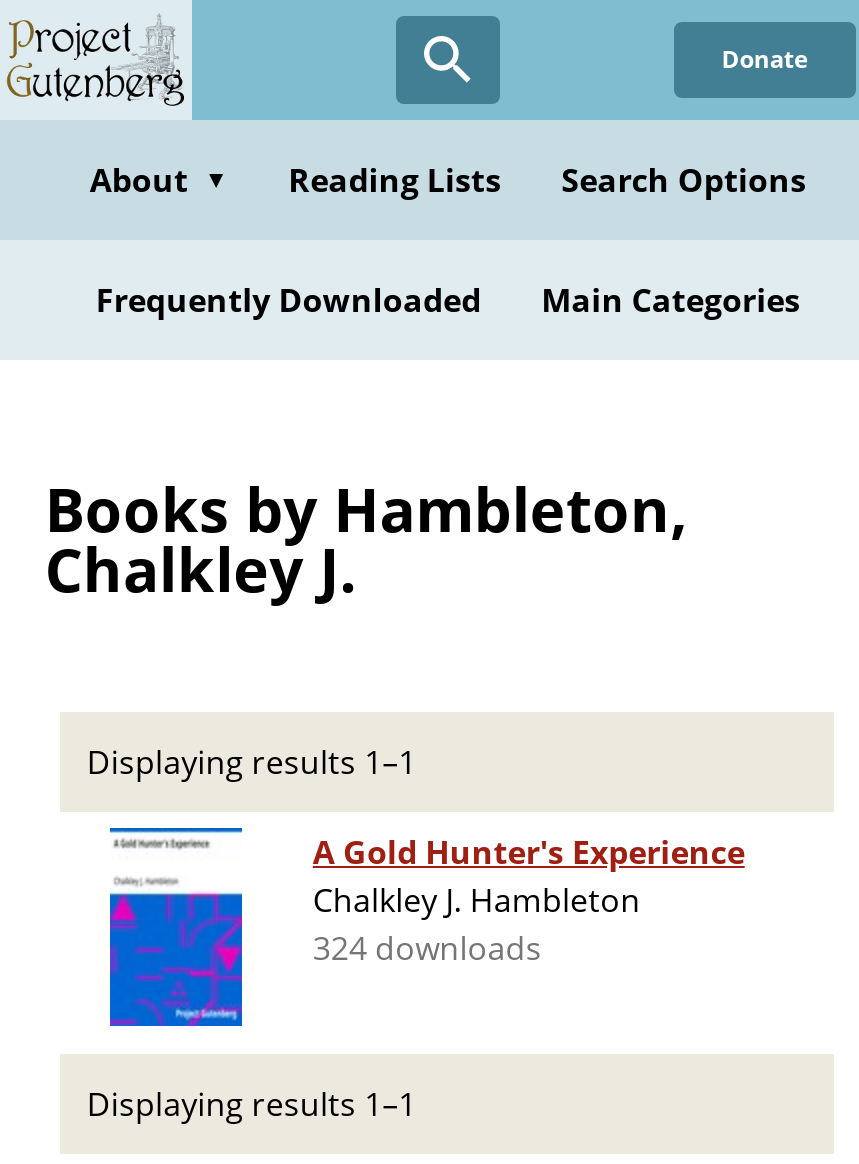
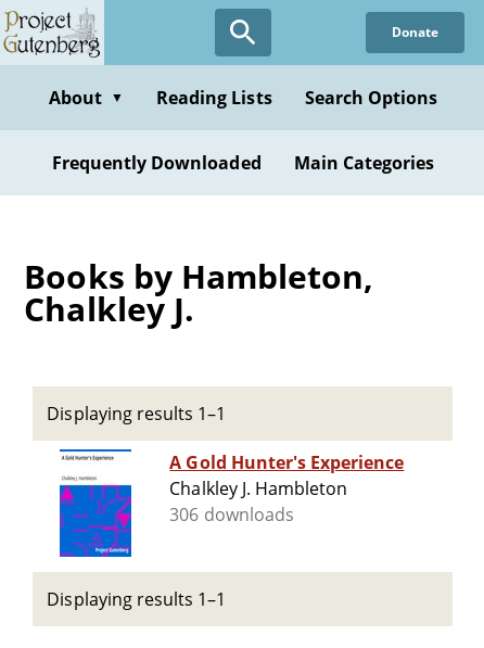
- 324 downloads
+ 306 downloads
